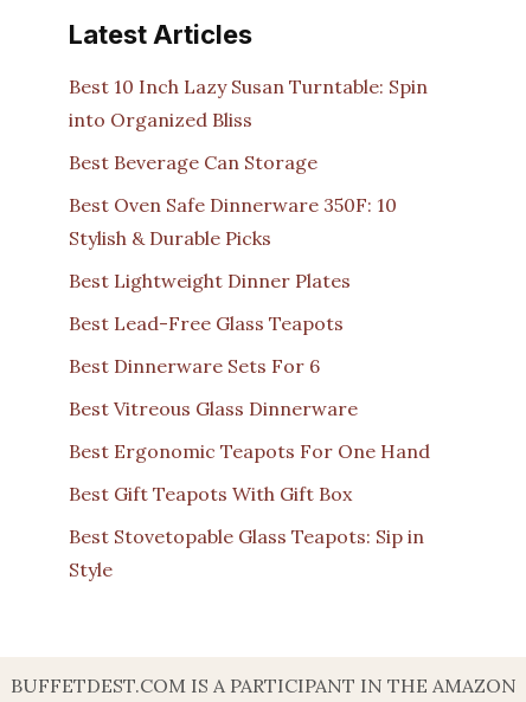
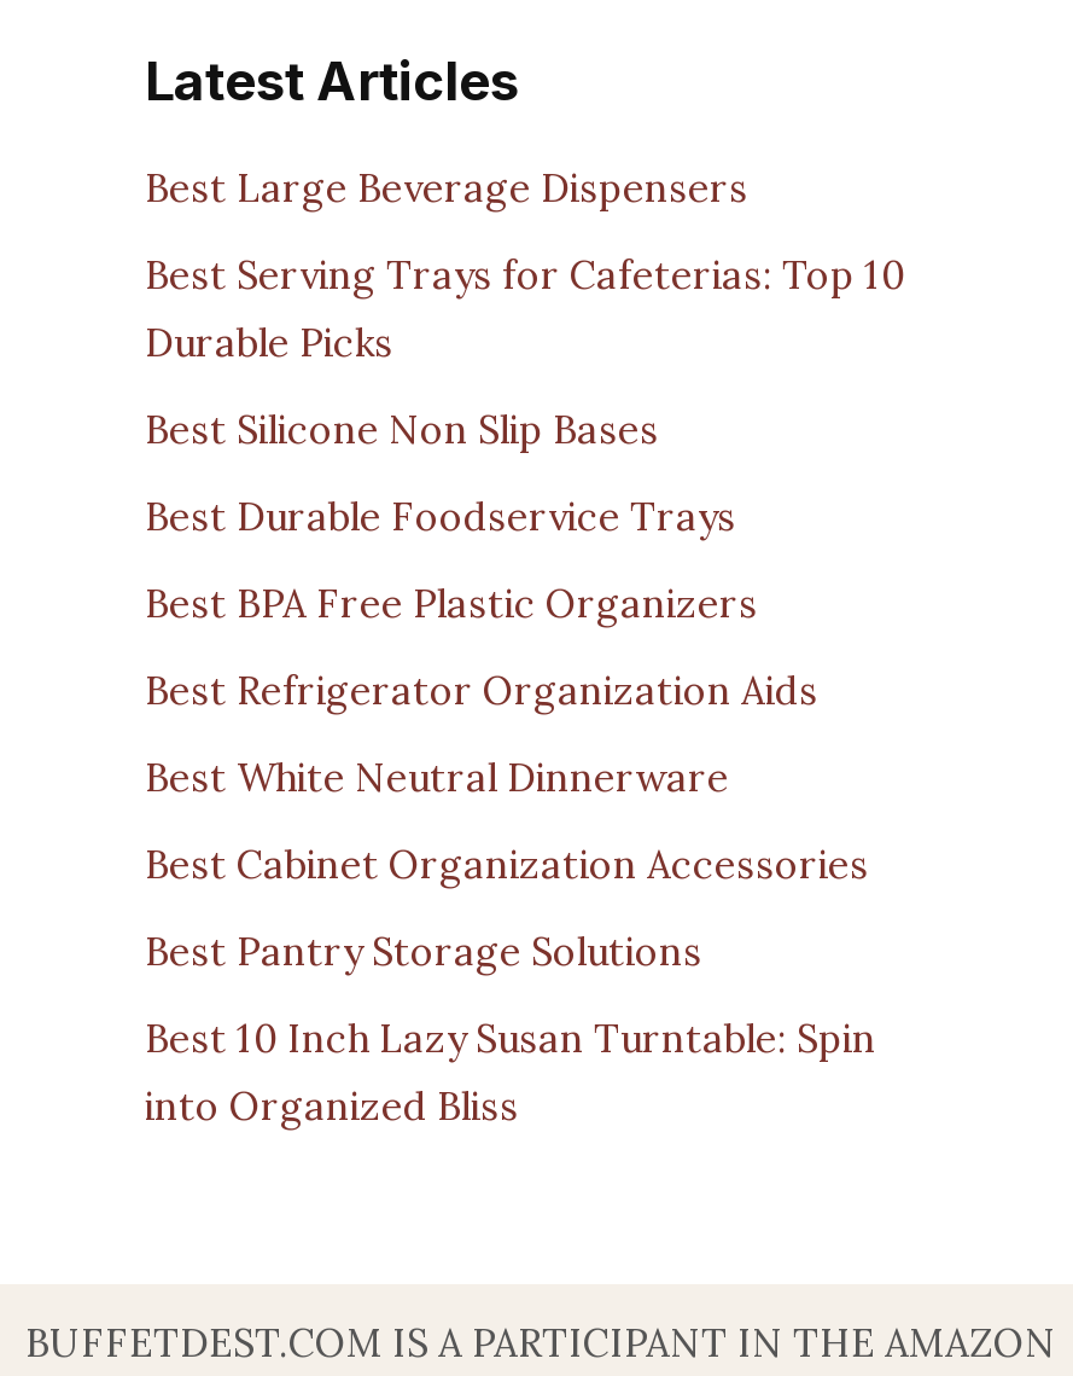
+ Best Large Beverage Dispensers
+ Best Serving Trays for Cafeterias: Top 10
+ Durable Picks
+ Best Silicone Non Slip Bases
+ Best Durable Foodservice Trays
+ Best BPA Free Plastic Organizers
+ Best Refrigerator Organization Aids
+ Best White Neutral Dinnerware
+ Best Cabinet Organization Accessories
+ Best Pantry Storage Solutions

moved down: Best 10 Inch Lazy Susan Turntable: Spin | into Organized Bliss

- Best Beverage Can Storage
- Best Oven Safe Dinnerware 350F: 10
- Stylish & Durable Picks
- Best Lightweight Dinner Plates
- Best Lead-Free Glass Teapots
- Best Dinnerware Sets For 6
- Best Vitreous Glass Dinnerware
- Best Ergonomic Teapots For One Hand
- Best Gift Teapots With Gift Box
- Best Stovetopable Glass Teapots: Sip in
- Style
